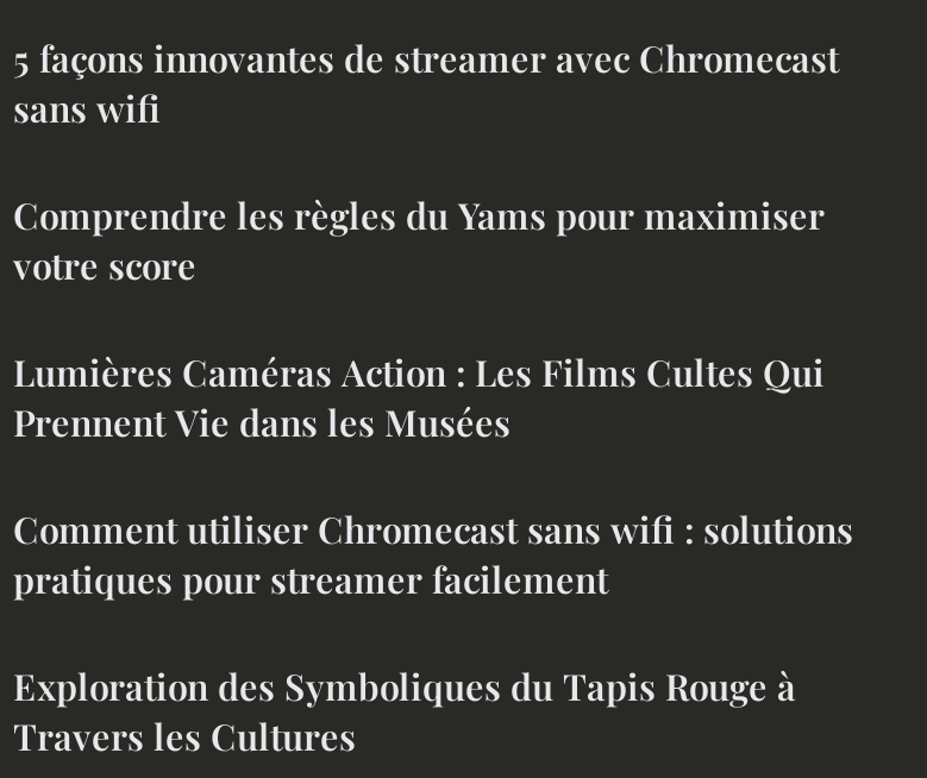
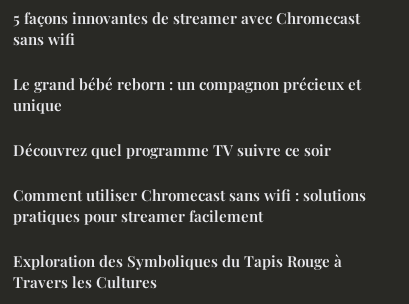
- Comprendre les règles du Yams pour maximiser
- votre score
+ Le grand bébé reborn : un compagnon précieux et
+ unique

- Lumières Caméras Action : Les Films Cultes Qui
- Prennent Vie dans les Musées
+ Découvrez quel programme TV suivre ce soir
